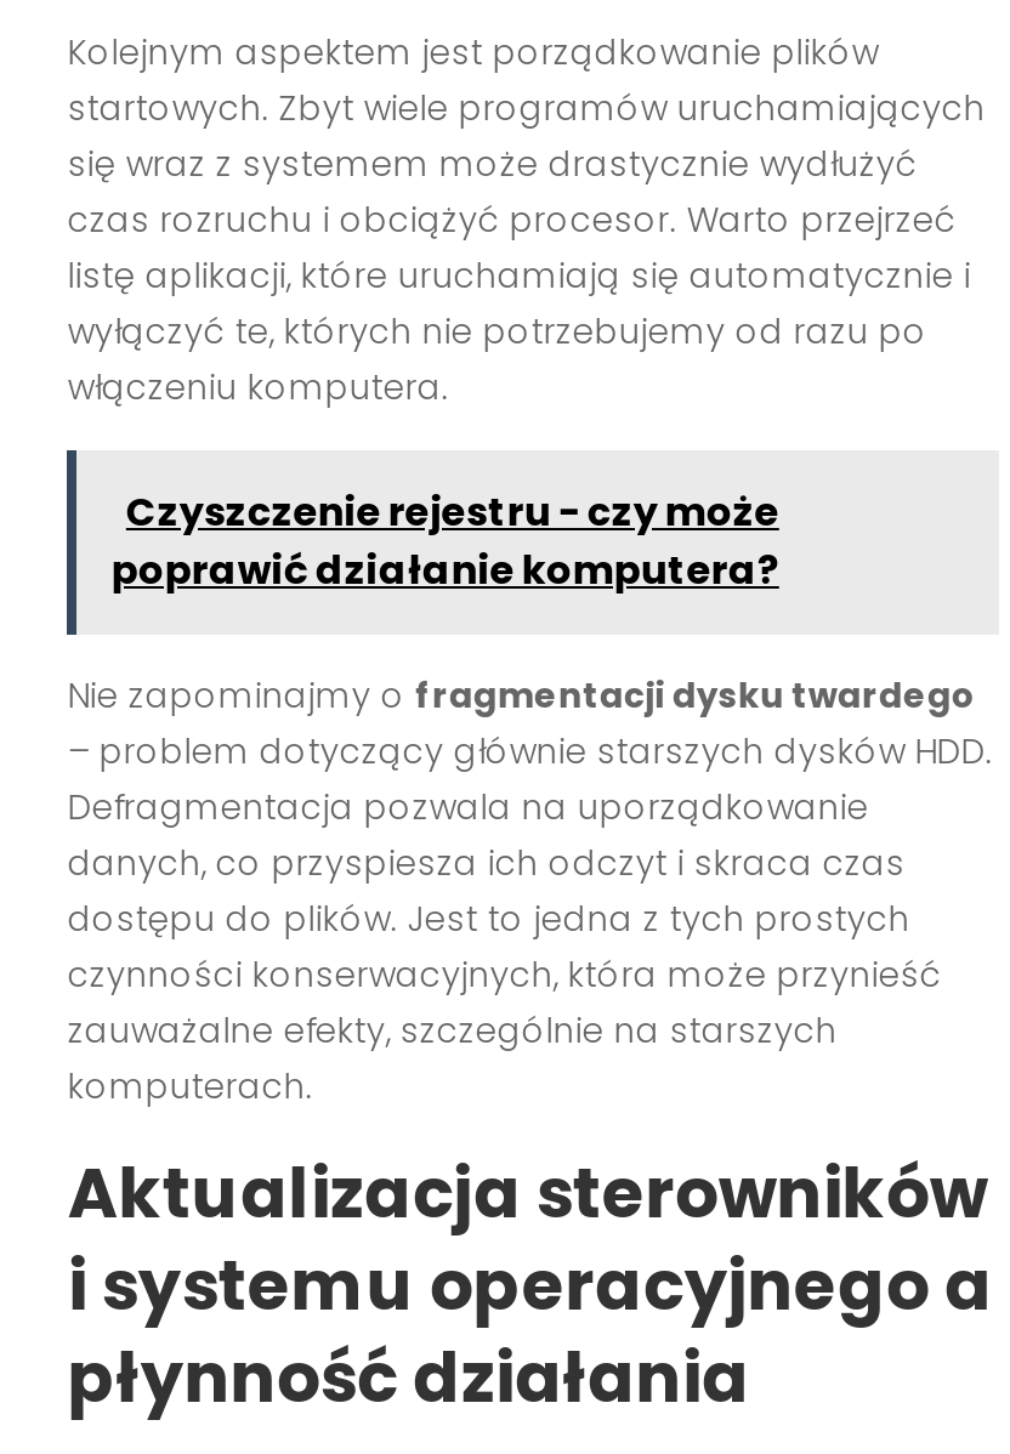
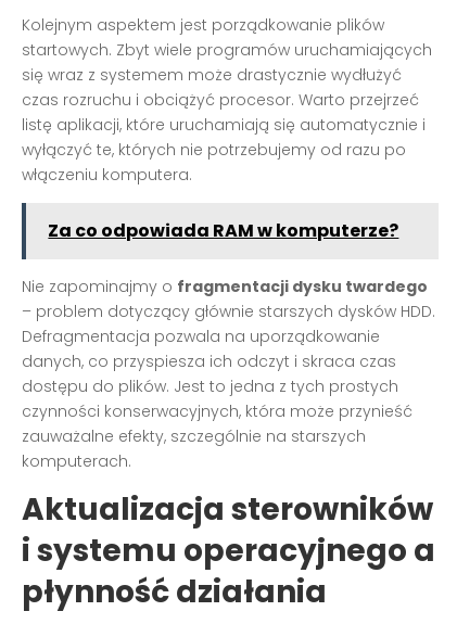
- Czyszczenie rejestru - czy może
- poprawić działanie komputera?
+ Za co odpowiada RAM w komputerze?
